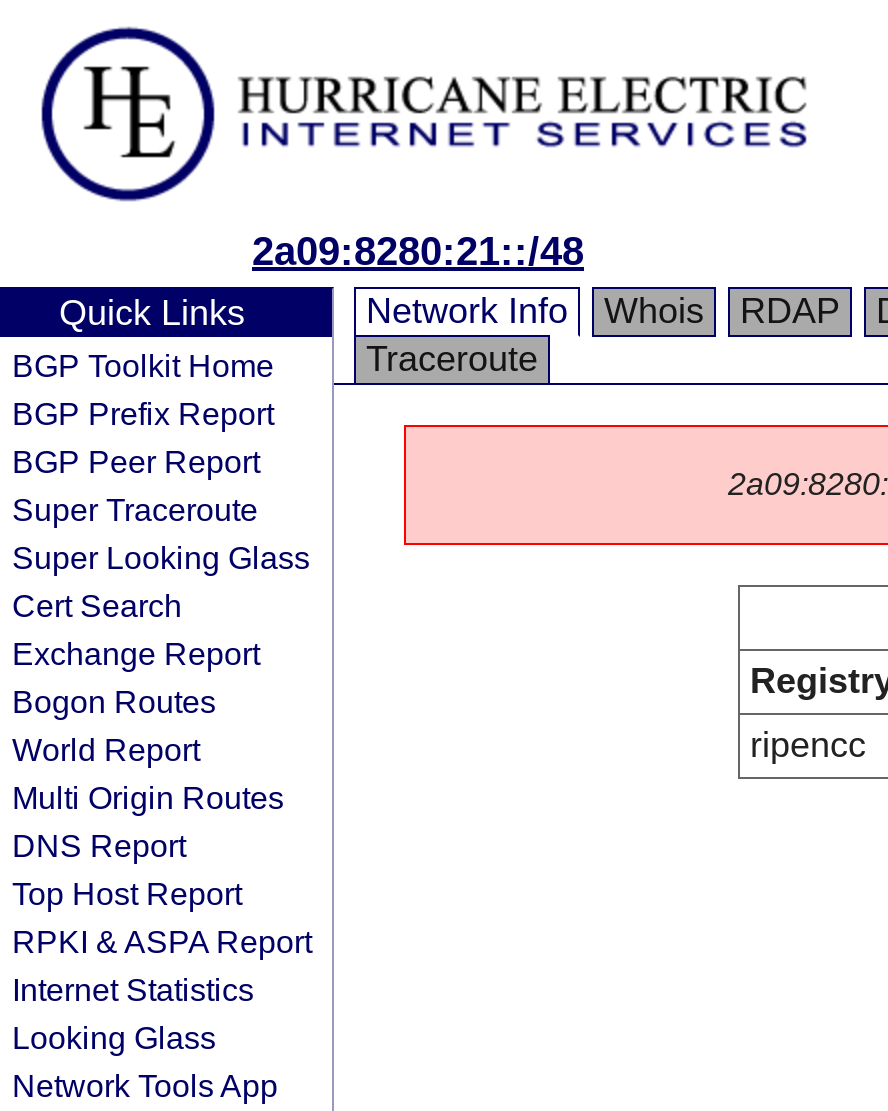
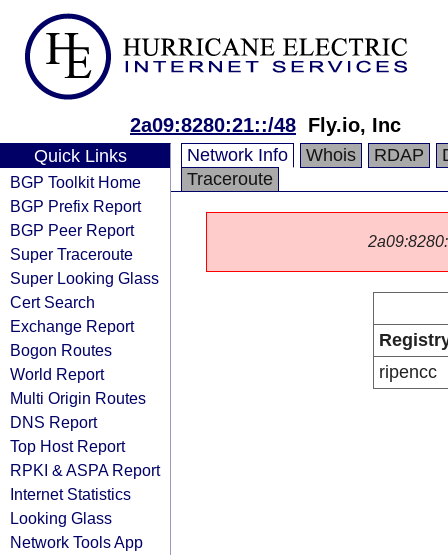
- 2a09:8280:21::/48
+ 2a09:8280:21::/48 Fly.io, Inc
